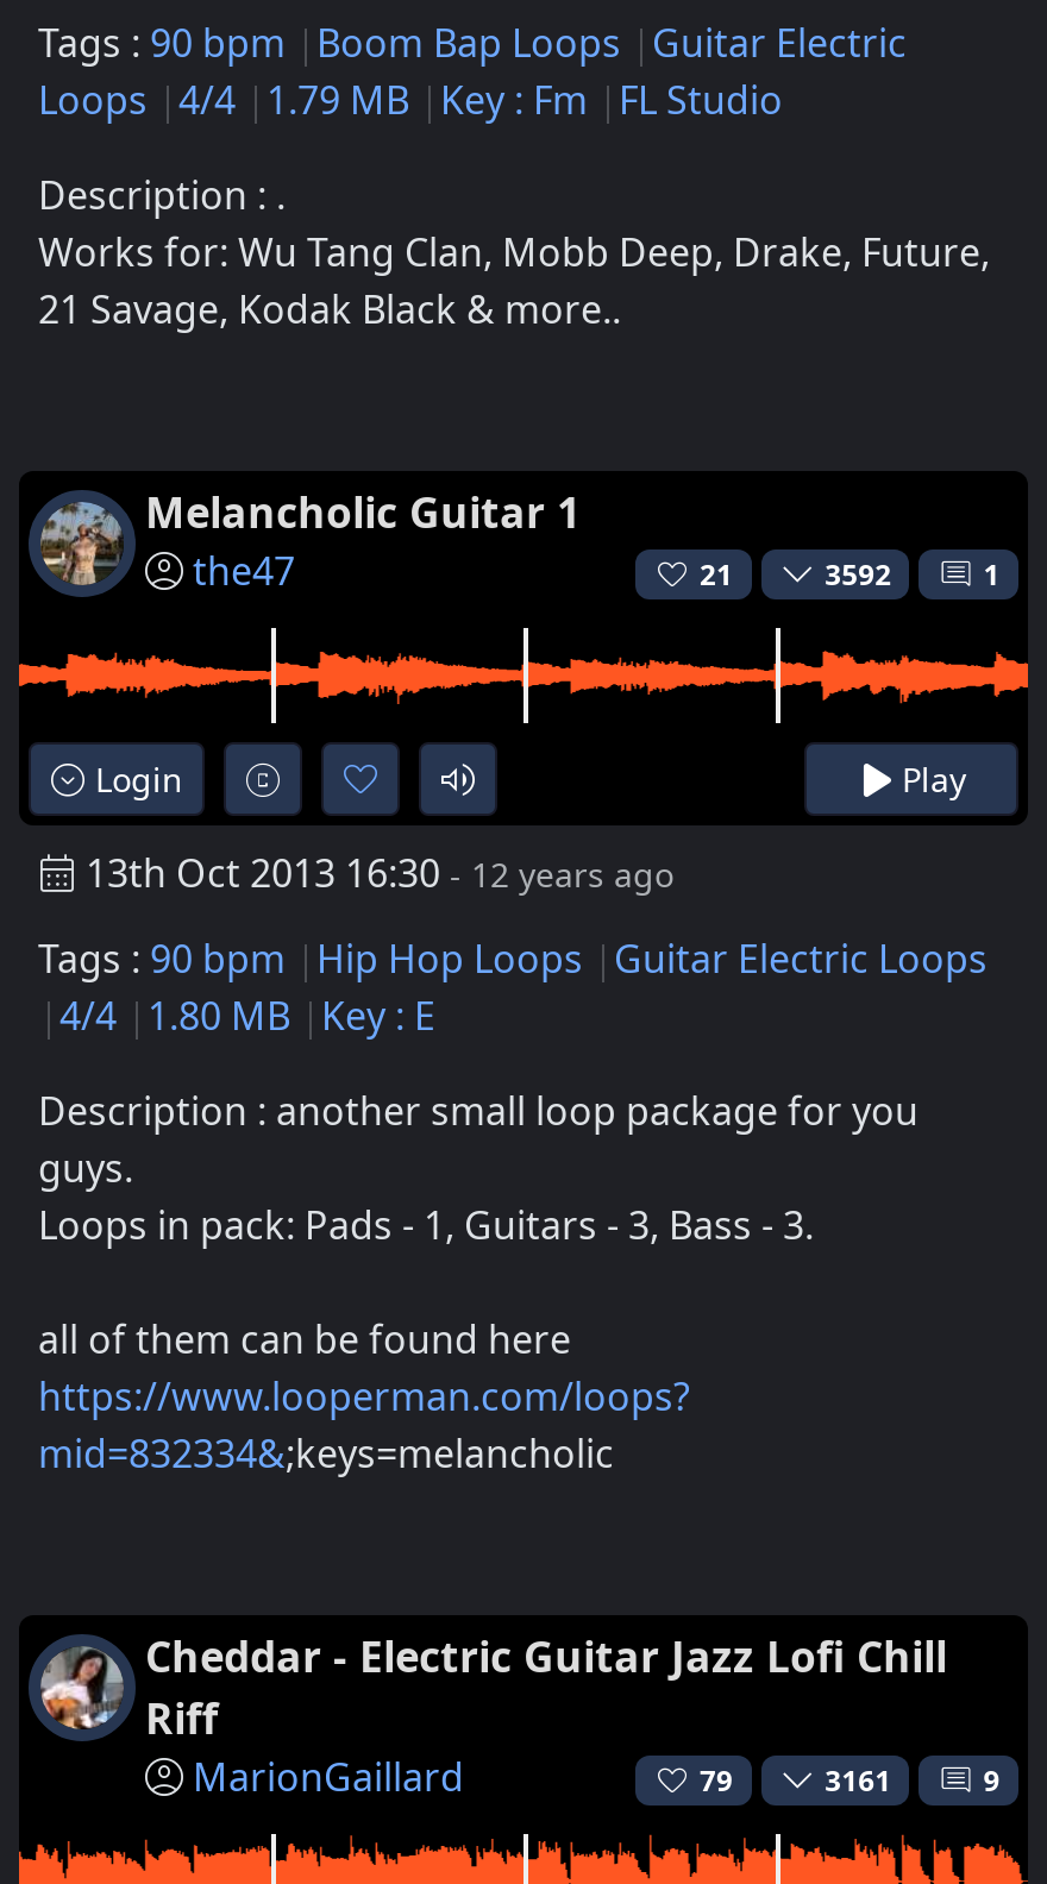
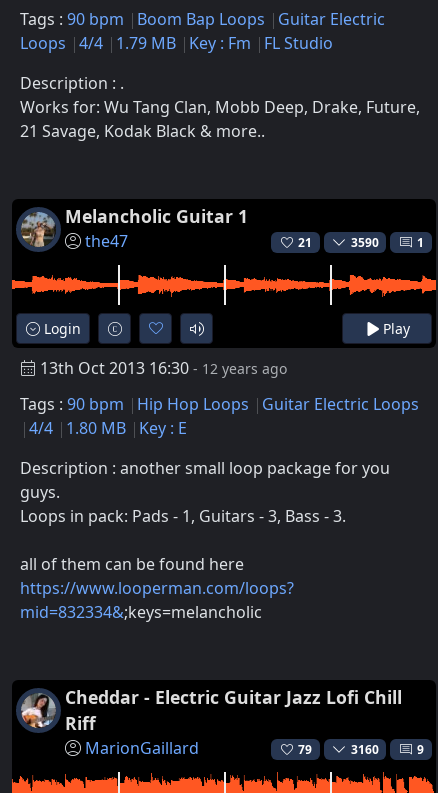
- 3592
+ 3590

- 3161
+ 3160
